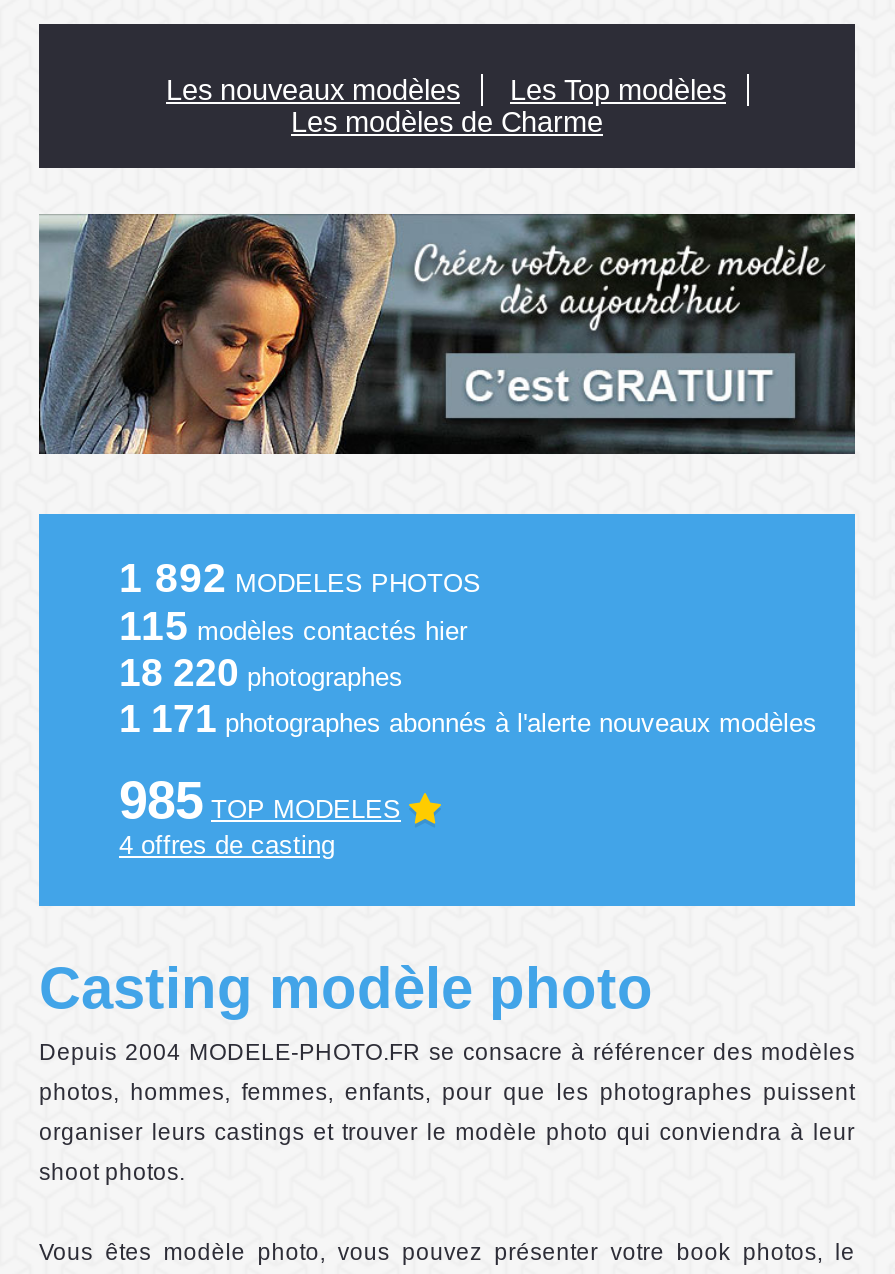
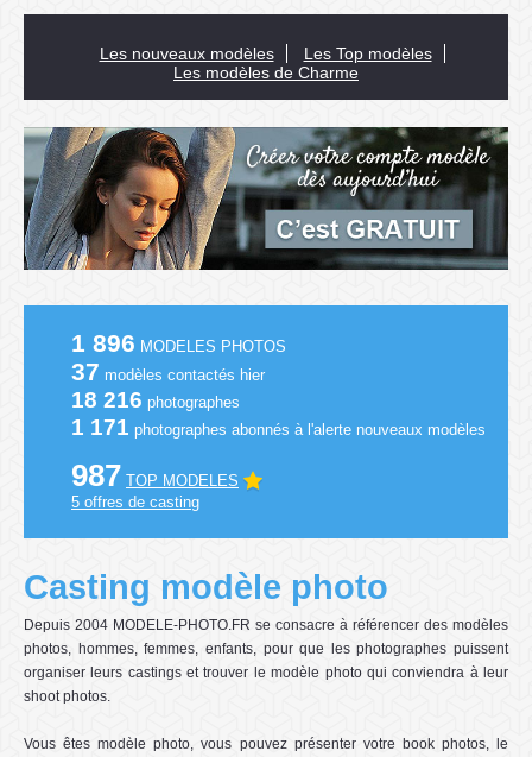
- 1 892 MODELES PHOTOS
+ 1 896 MODELES PHOTOS

- 115 modèles contactés hier
+ 37 modèles contactés hier

- 18 220 photographes
+ 18 216 photographes

- 985 TOP MODELES
+ 987 TOP MODELES

- 4 offres de casting
+ 5 offres de casting
